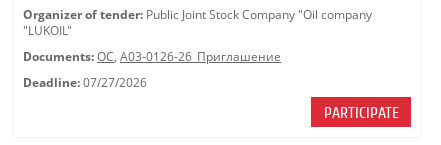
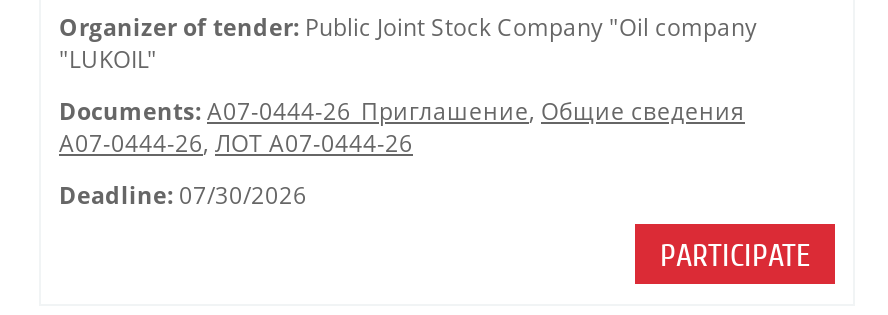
- Documents: ОС, A03-0126-26_Приглашение
+ Documents: A07-0444-26_Приглашение, Общие сведения
+ А07-0444-26, ЛОТ А07-0444-26

- Deadline: 07/27/2026
+ Deadline: 07/30/2026
